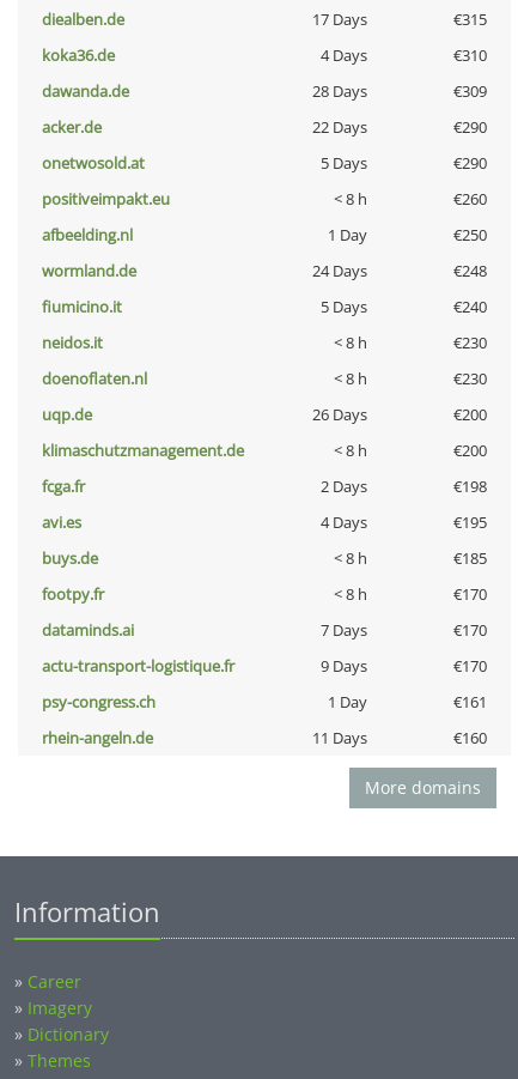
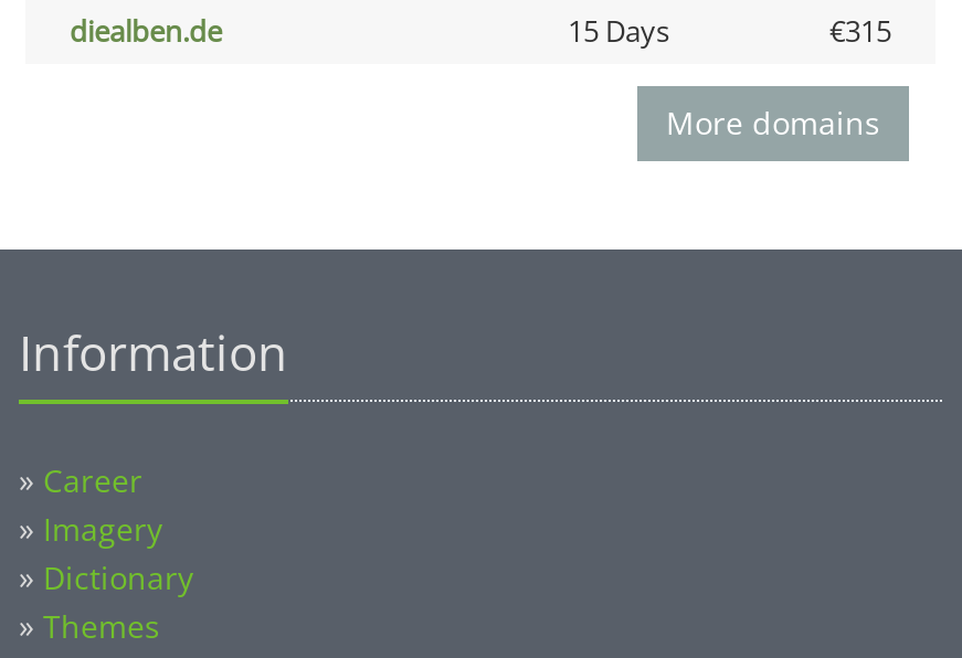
- 17 Days
+ 15 Days

- koka36.de
- 4 Days
- €310
- dawanda.de
- 28 Days
- €309
- acker.de
- 22 Days
- €290
- onetwosold.at
- 5 Days
- €290
- positiveimpakt.eu
- < 8 h
- €260
- afbeelding.nl
- 1 Day
- €250
- wormland.de
- 24 Days
- €248
- fiumicino.it
- 5 Days
- €240
- neidos.it
- < 8 h
- €230
- doenoflaten.nl
- < 8 h
- €230
- uqp.de
- 26 Days
- €200
- klimaschutzmanagement.de
- < 8 h
- €200
- fcga.fr
- 2 Days
- €198
- avi.es
- 4 Days
- €195
- buys.de
- < 8 h
- €185
- footpy.fr
- < 8 h
- €170
- dataminds.ai
- 7 Days
- €170
- actu-transport-logistique.fr
- 9 Days
- €170
- psy-congress.ch
- 1 Day
- €161
- rhein-angeln.de
- 11 Days
- €160
